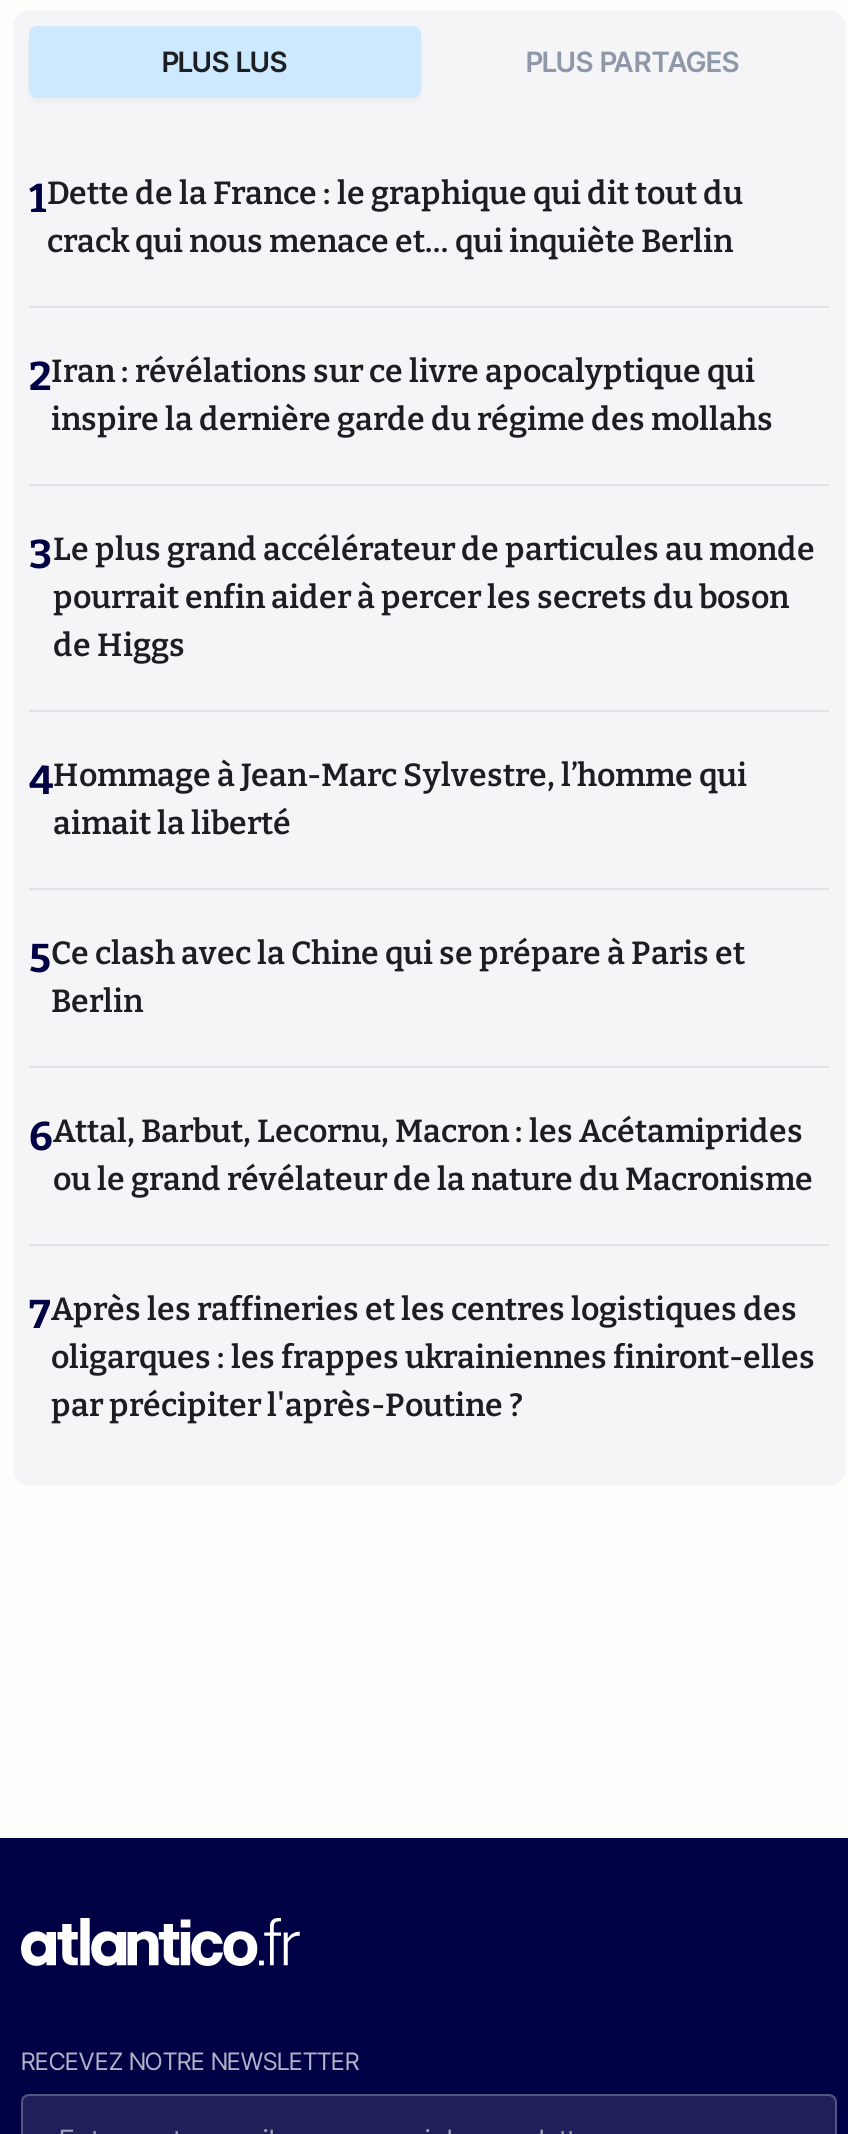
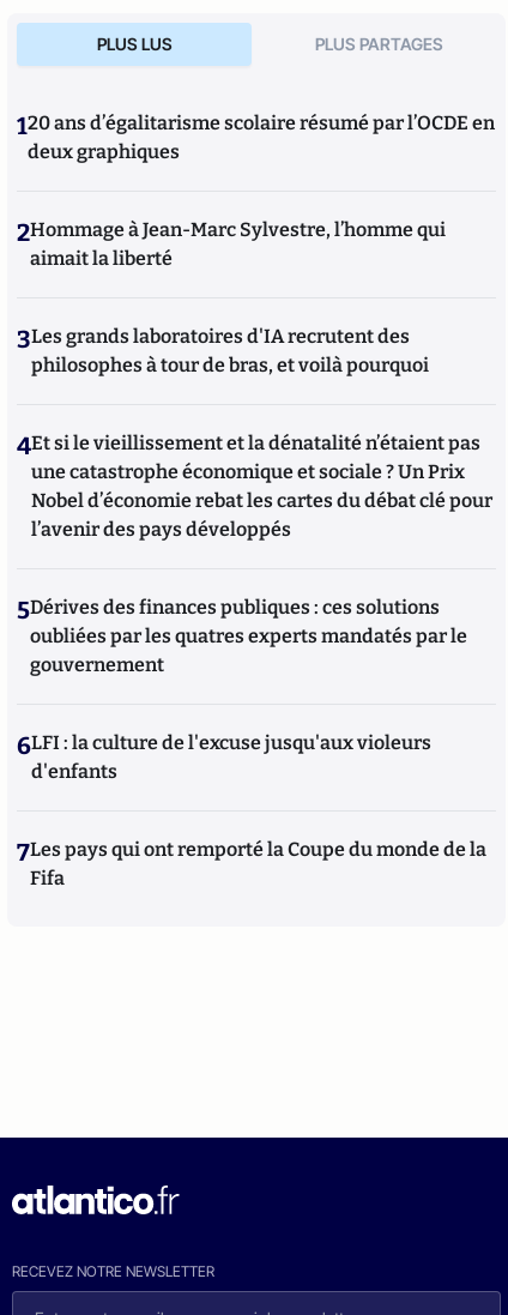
- 1Dette de la France : le graphique qui dit tout du
- crack qui nous menace et… qui inquiète Berlin
- 2Iran : révélations sur ce livre apocalyptique qui
- inspire la dernière garde du régime des mollahs
- 3Le plus grand accélérateur de particules au monde
- pourrait enfin aider à percer les secrets du boson
- de Higgs
- 4Hommage à Jean-Marc Sylvestre, l’homme qui
+ 120 ans d’égalitarisme scolaire résumé par l’OCDE en
+ deux graphiques
+ 2Hommage à Jean-Marc Sylvestre, l’homme qui

moved up: aimait la liberté

- 5Ce clash avec la Chine qui se prépare à Paris et
- Berlin
- 6Attal, Barbut, Lecornu, Macron : les Acétamiprides
- ou le grand révélateur de la nature du Macronisme
- 7Après les raffineries et les centres logistiques des
- oligarques : les frappes ukrainiennes finiront-elles
- par précipiter l'après-Poutine ?
+ 3Les grands laboratoires d'IA recrutent des
+ philosophes à tour de bras, et voilà pourquoi
+ 4Et si le vieillissement et la dénatalité n’étaient pas
+ une catastrophe économique et sociale ? Un Prix
+ Nobel d’économie rebat les cartes du débat clé pour
+ l’avenir des pays développés
+ 5Dérives des finances publiques : ces solutions
+ oubliées par les quatres experts mandatés par le
+ gouvernement
+ 6LFI : la culture de l'excuse jusqu'aux violeurs
+ d'enfants
+ 7Les pays qui ont remporté la Coupe du monde de la
+ Fifa
